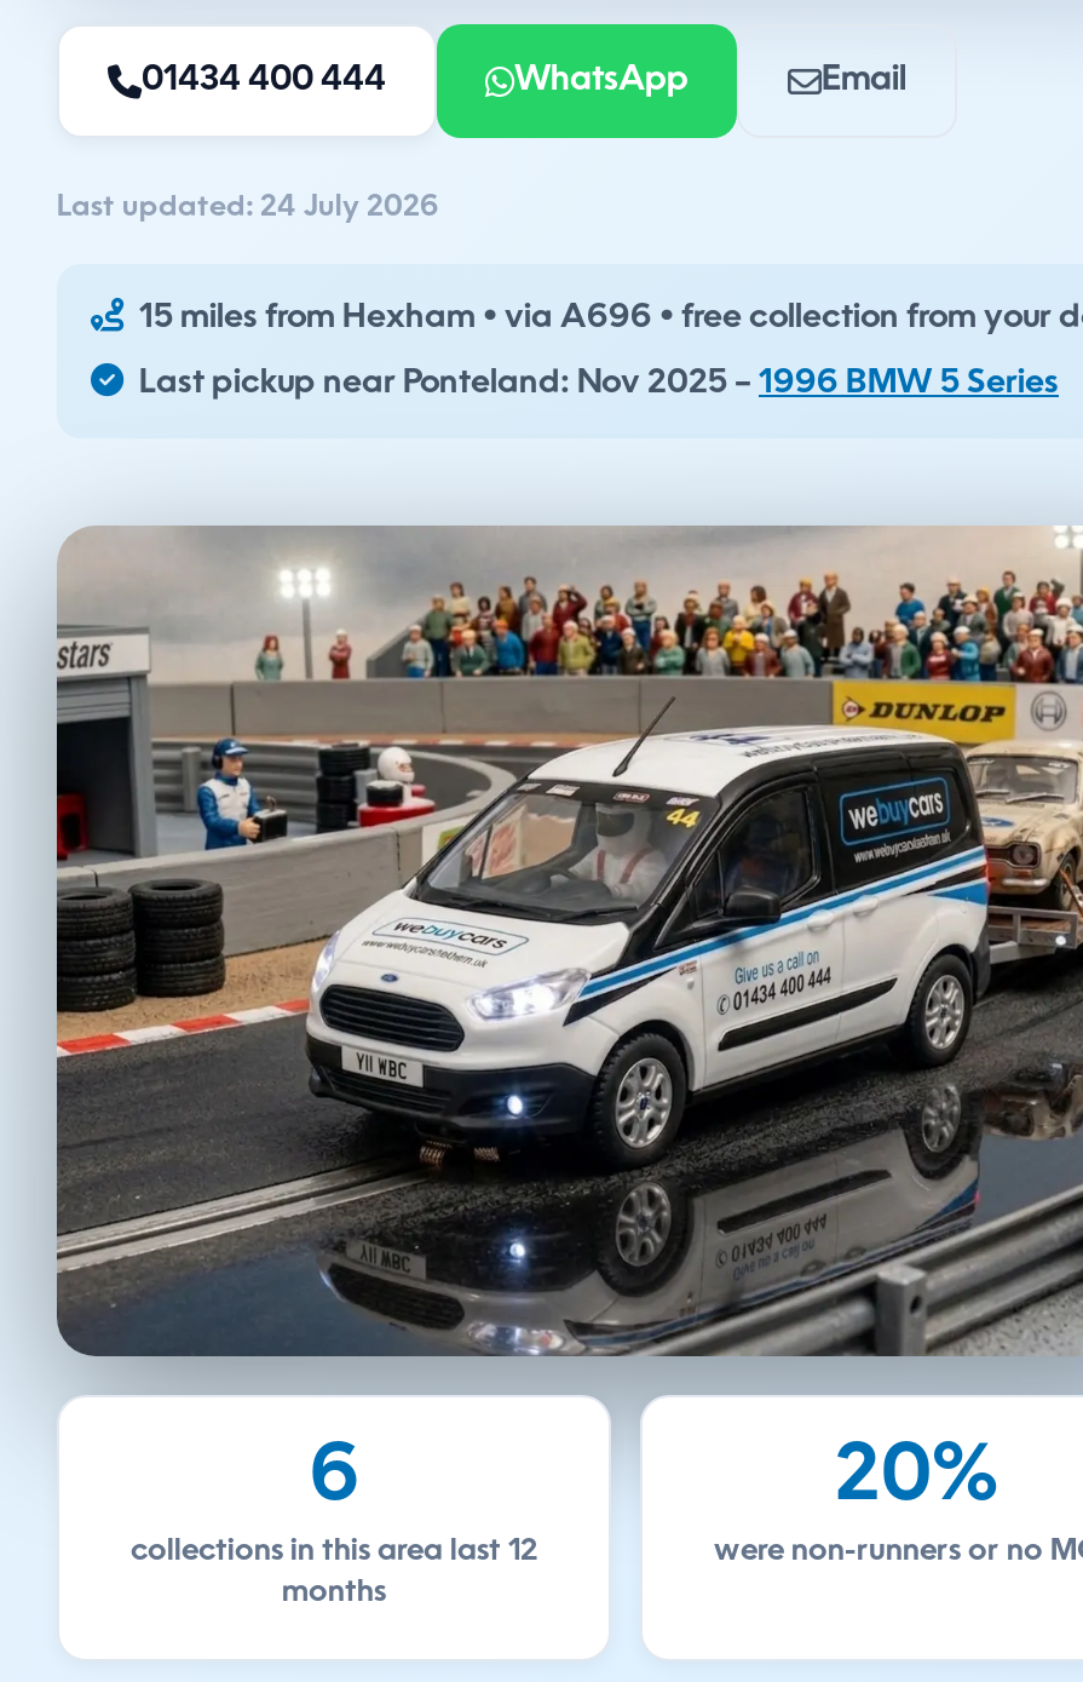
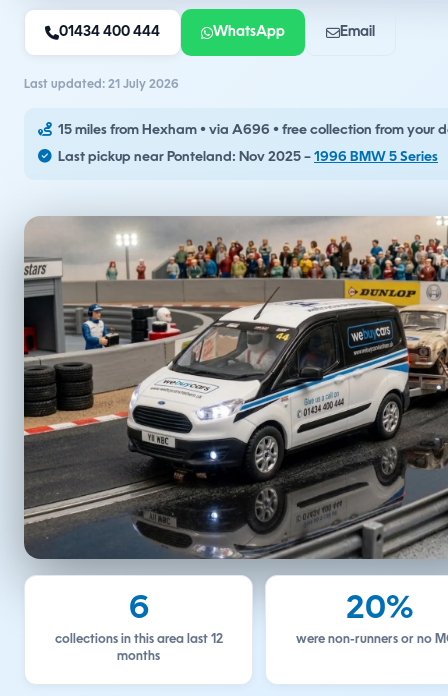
- Last updated: 24 July 2026
+ Last updated: 21 July 2026
